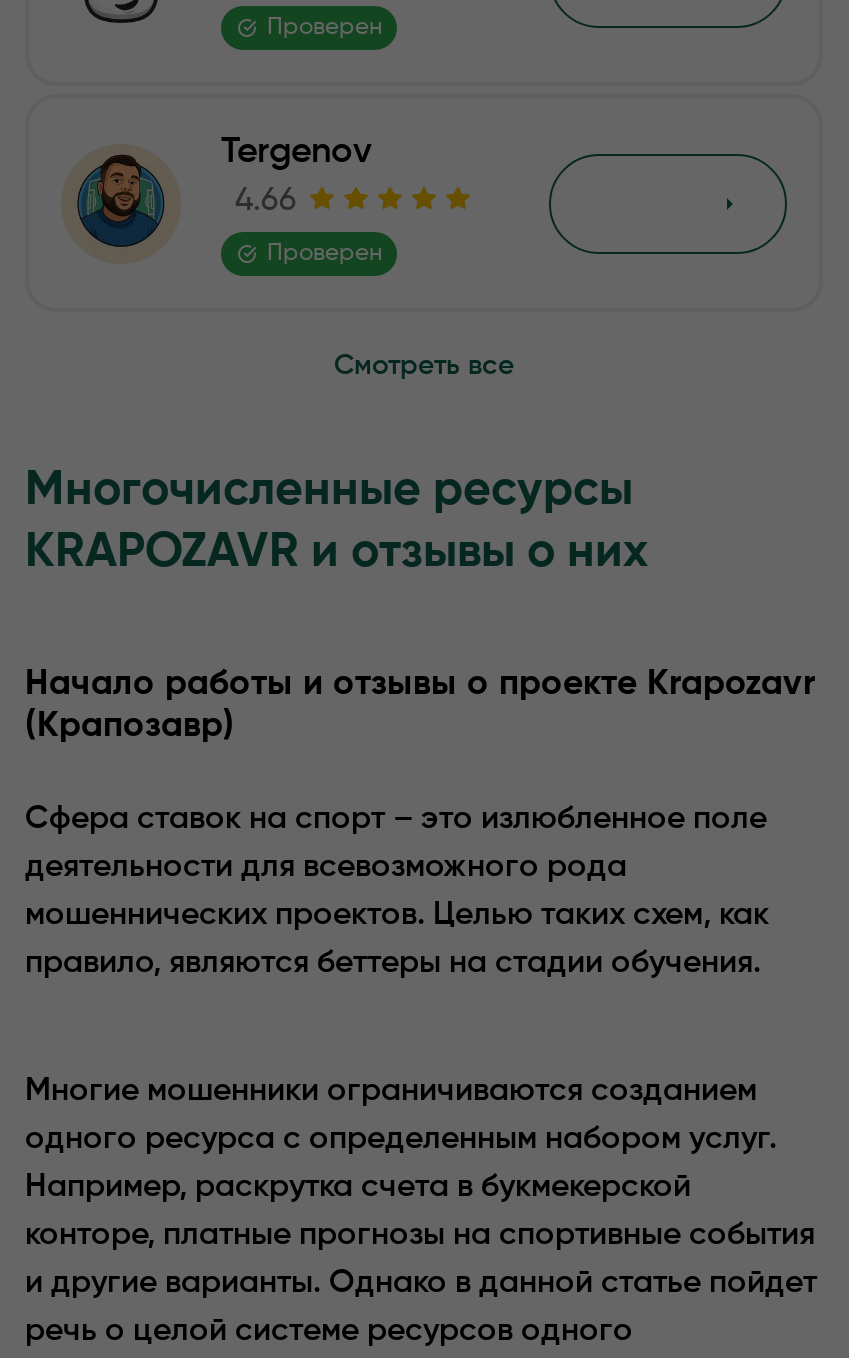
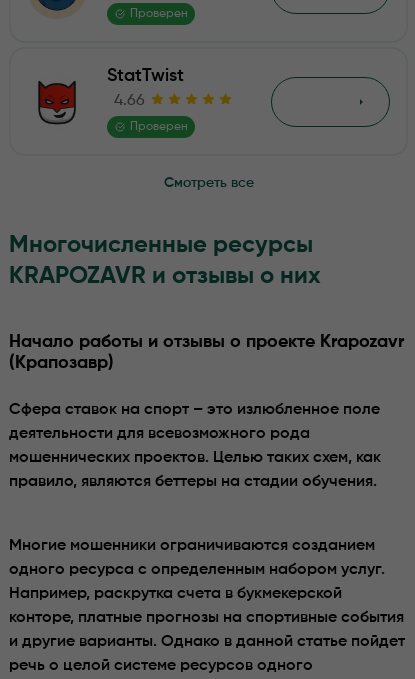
- [image]
- Tergenov
+ [image]
+ StatTwist
